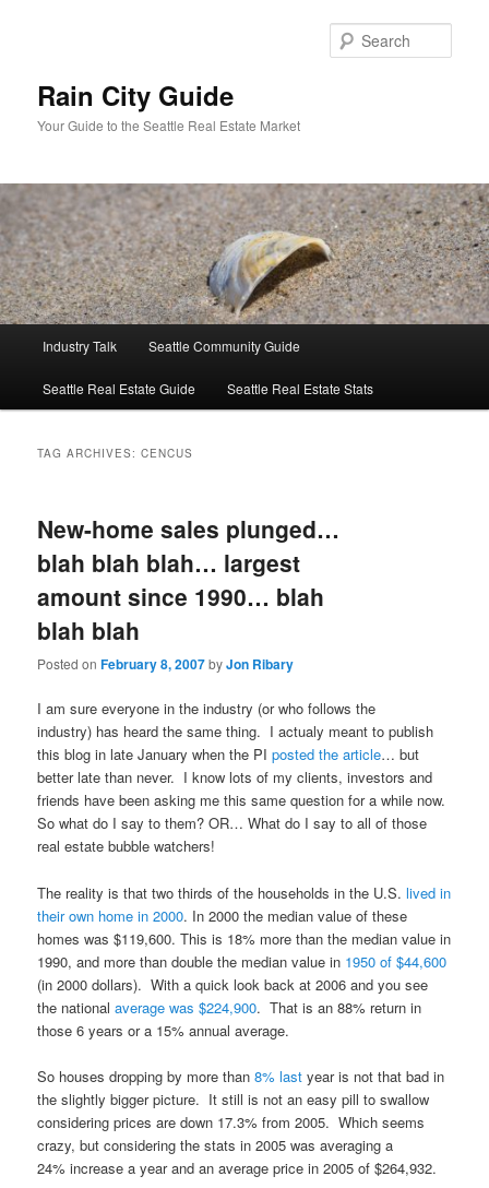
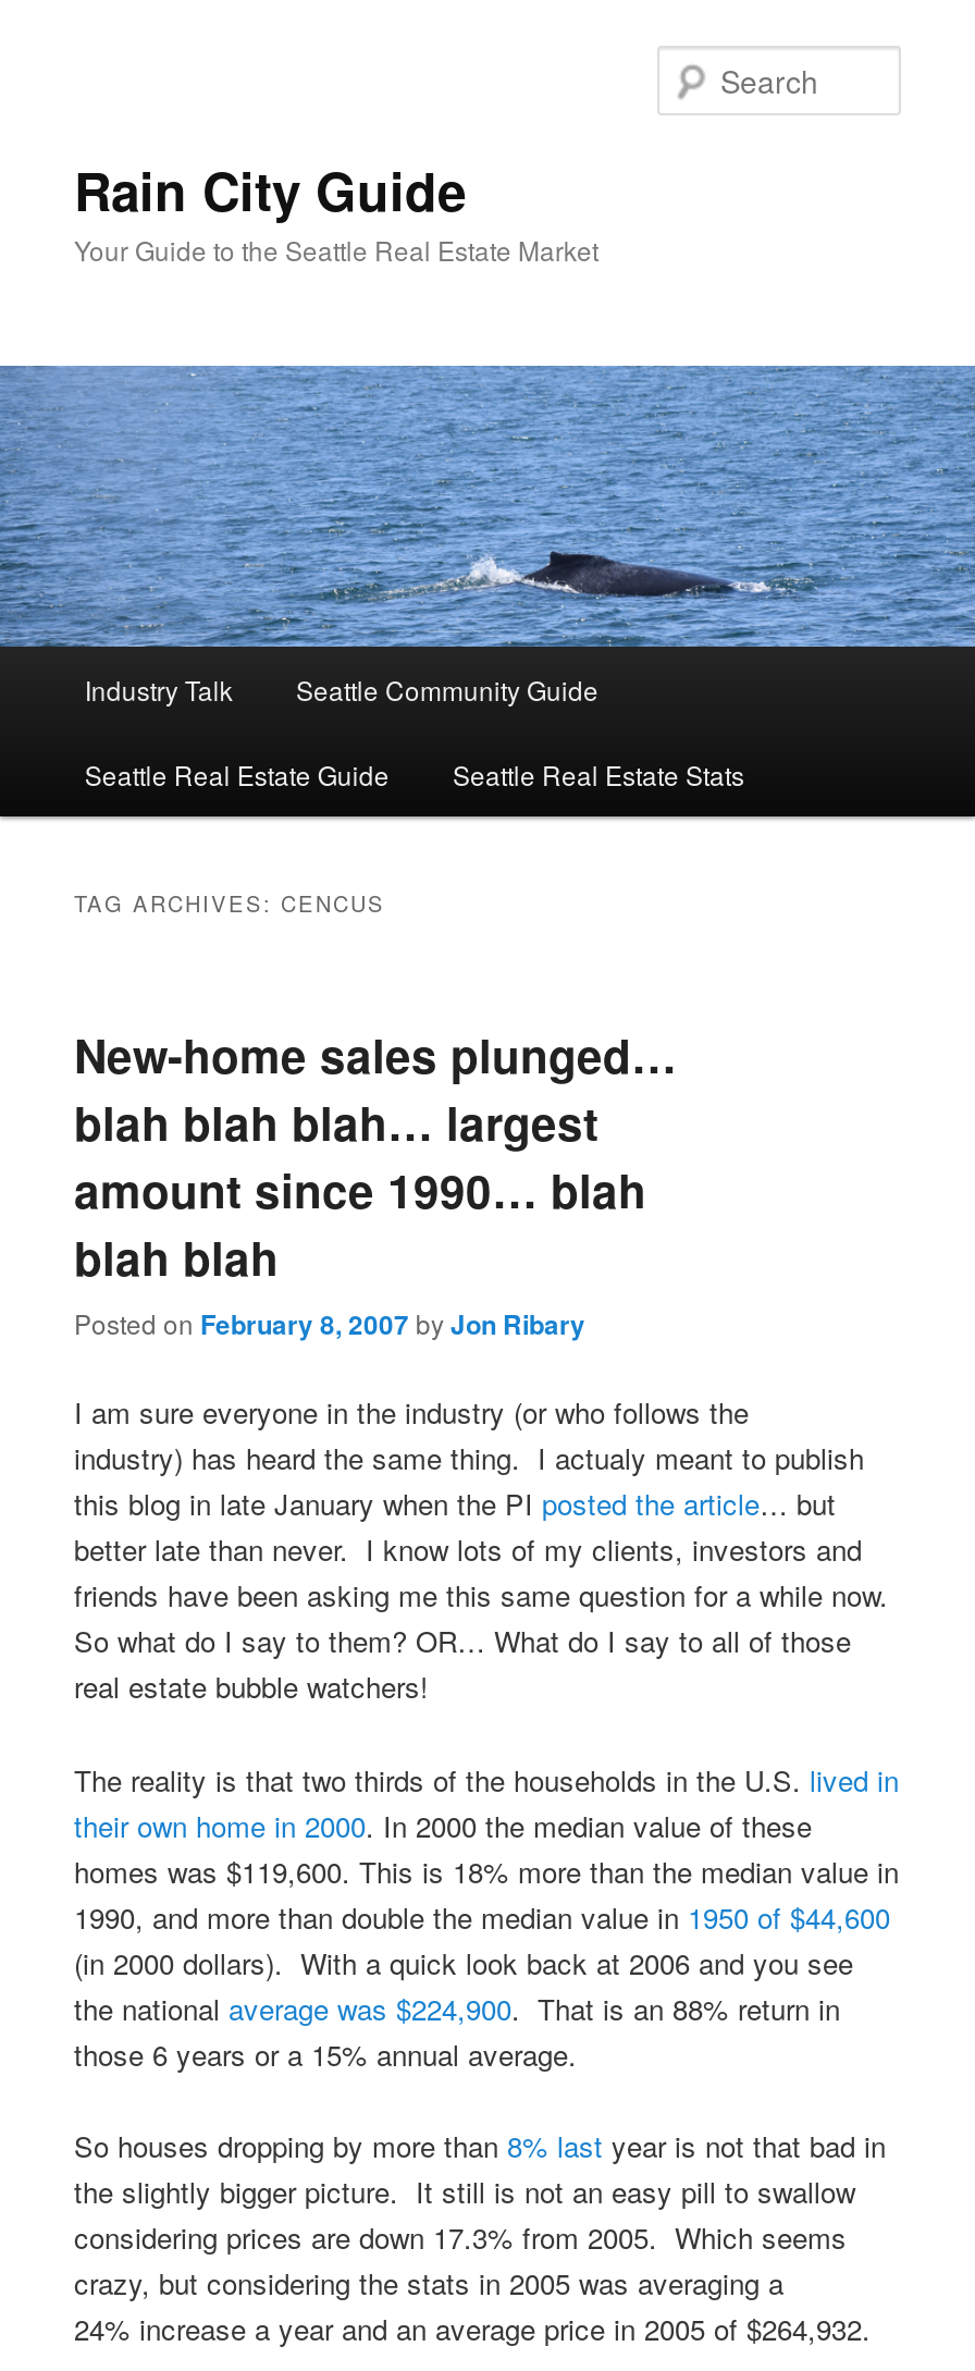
- [image]
+ [image]
